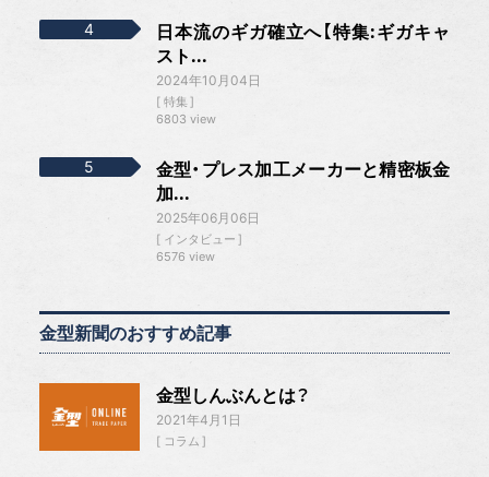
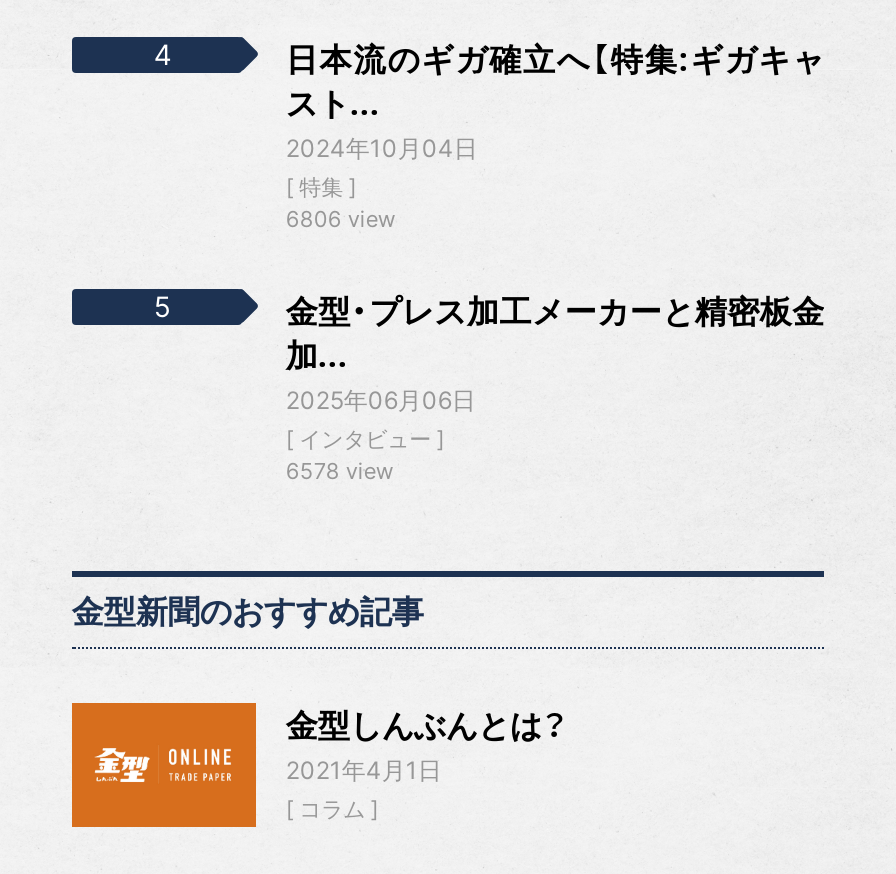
- 6803 view
+ 6806 view

- 6576 view
+ 6578 view
